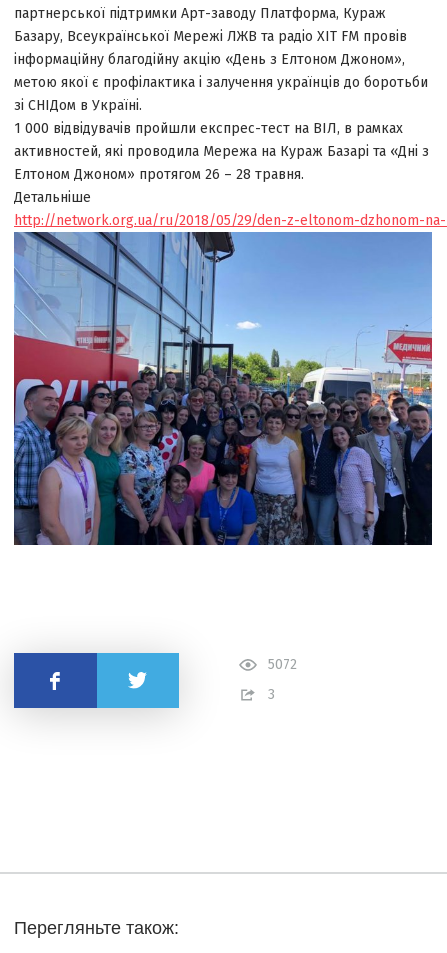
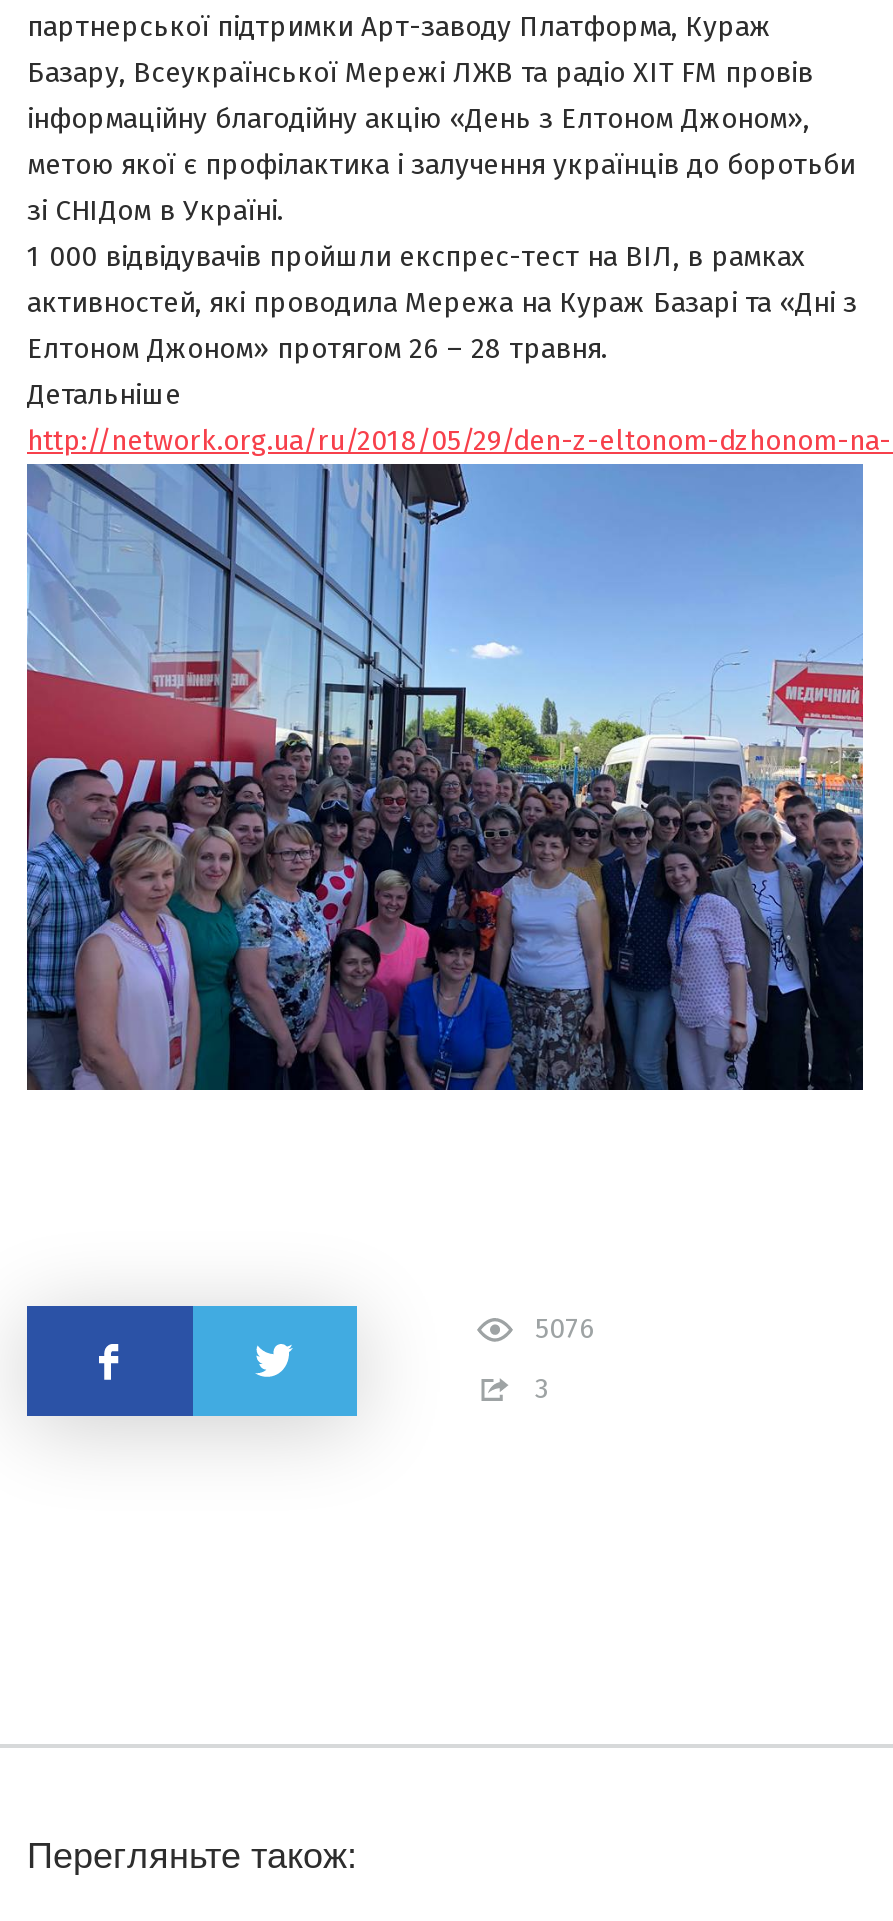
- 5072
+ 5076
